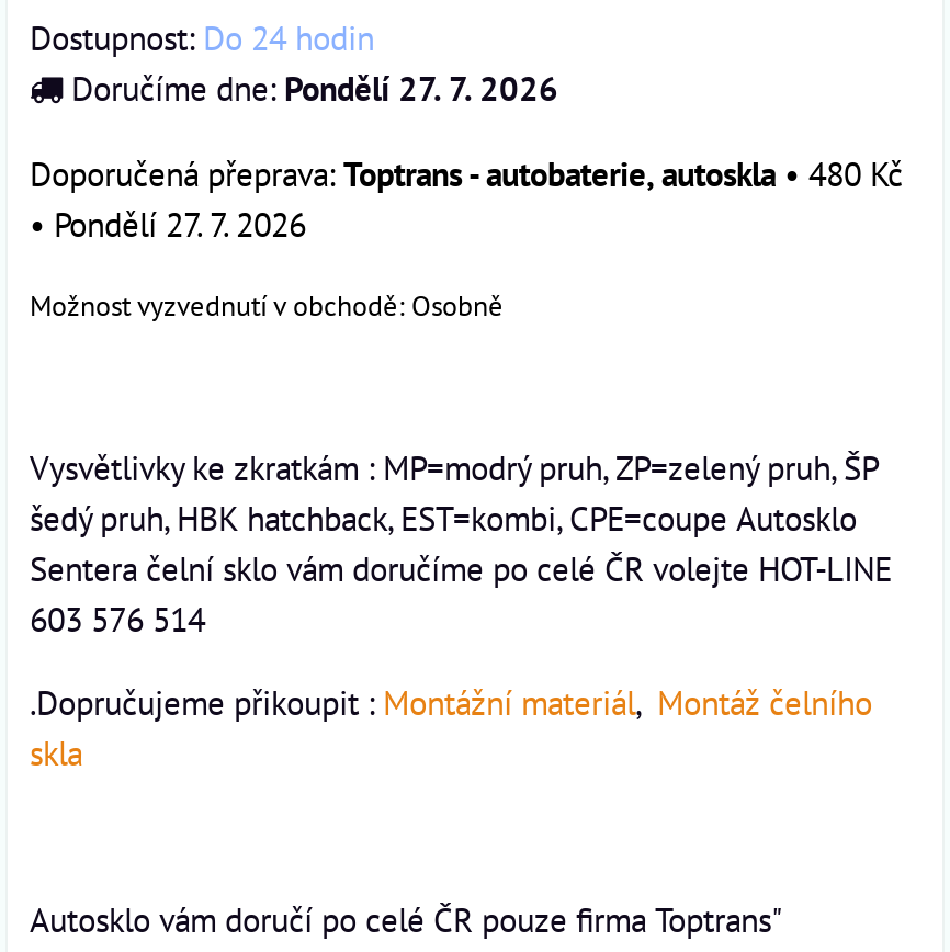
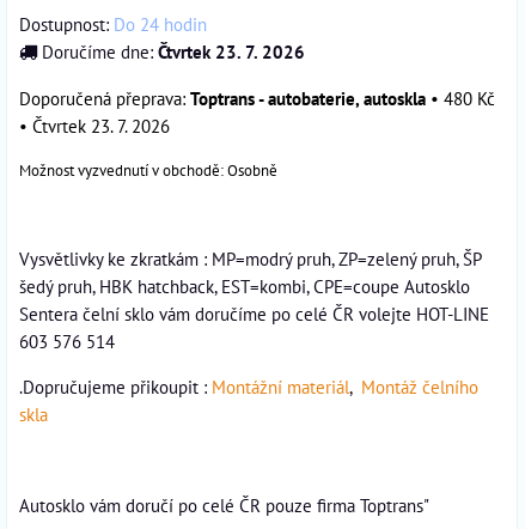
- Doručíme dne: Pondělí 27. 7. 2026
+ Doručíme dne: Čtvrtek 23. 7. 2026

- • Pondělí 27. 7. 2026
+ • Čtvrtek 23. 7. 2026
